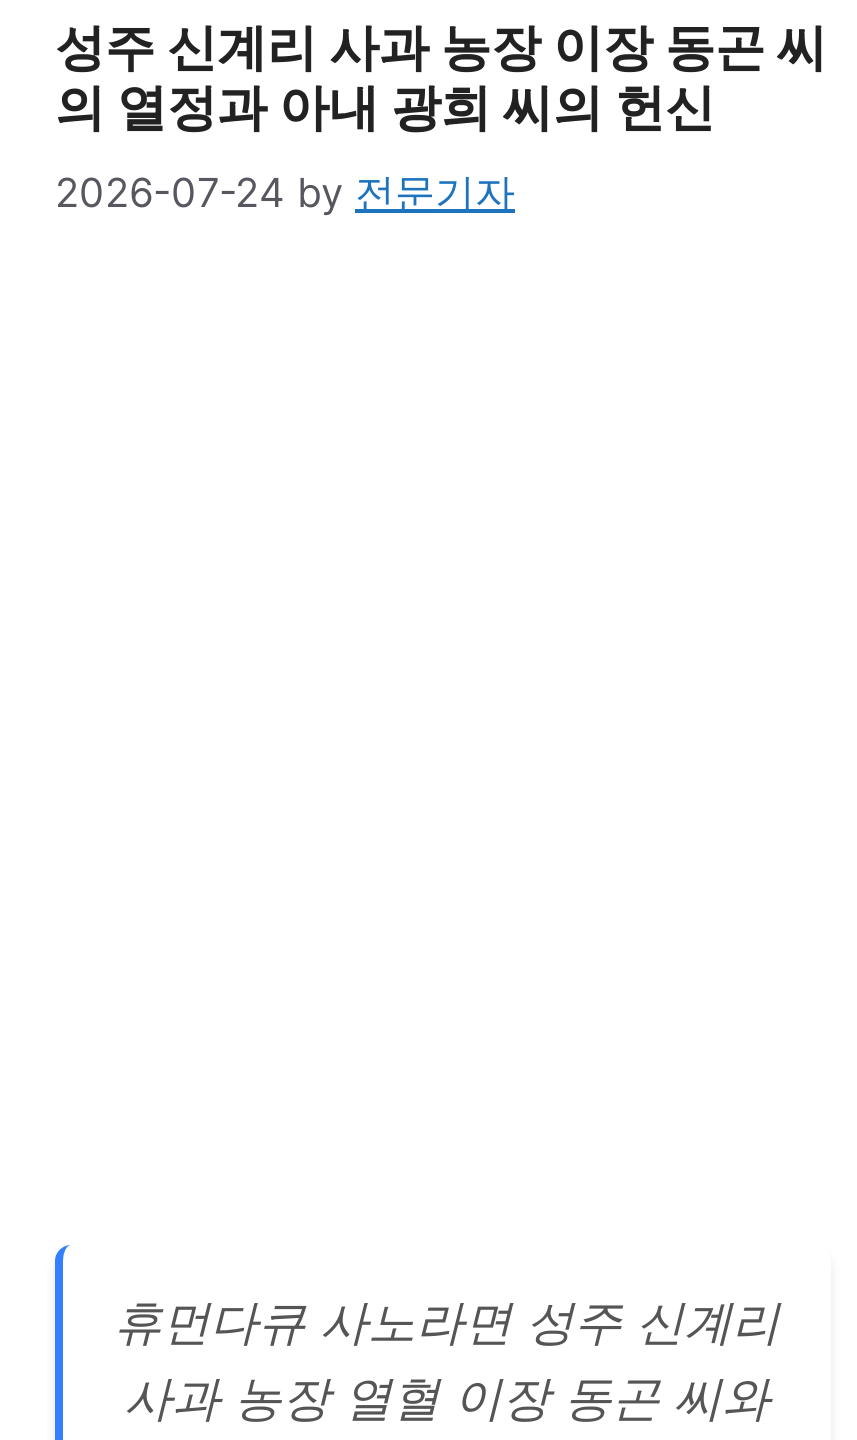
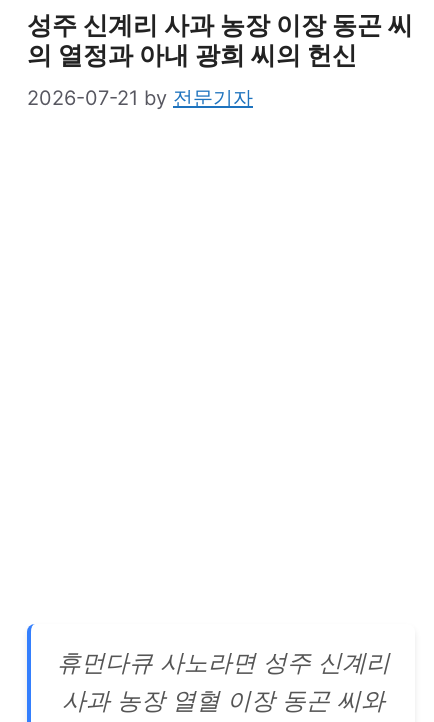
- 2026-07-24 by 전문기자
+ 2026-07-21 by 전문기자
